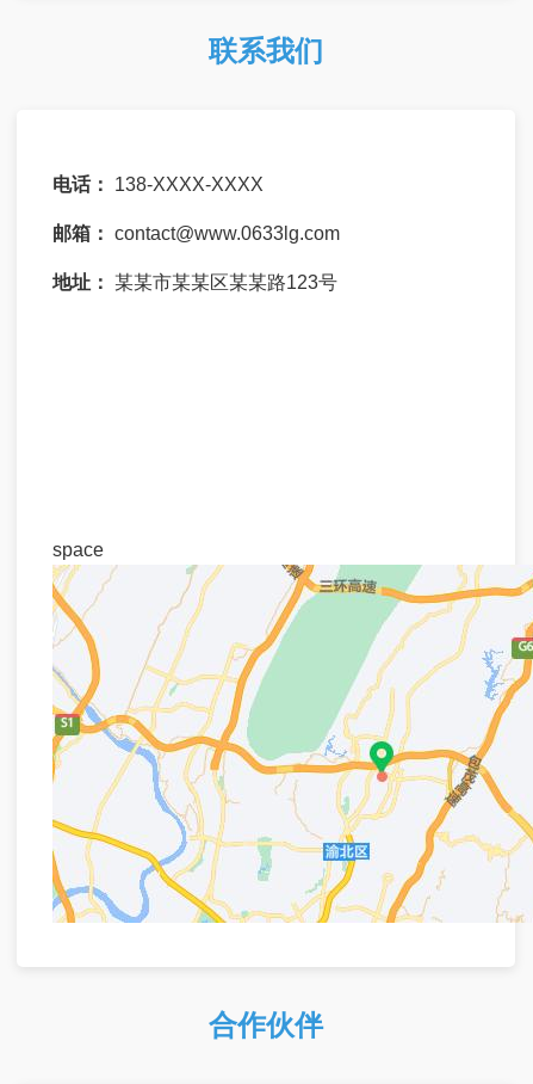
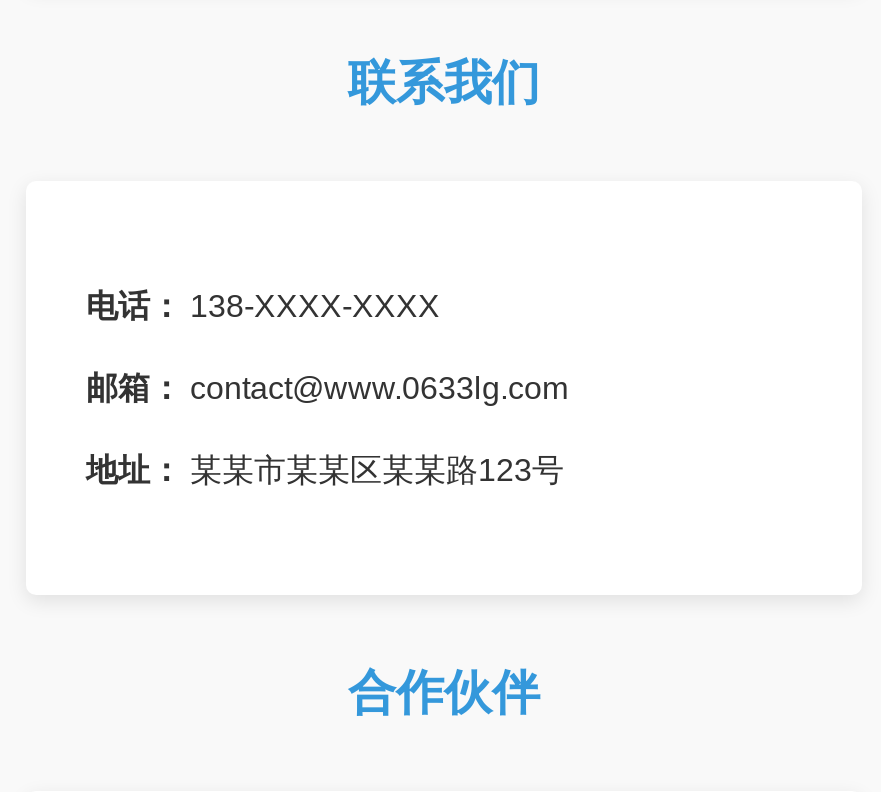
- space

- [image]
